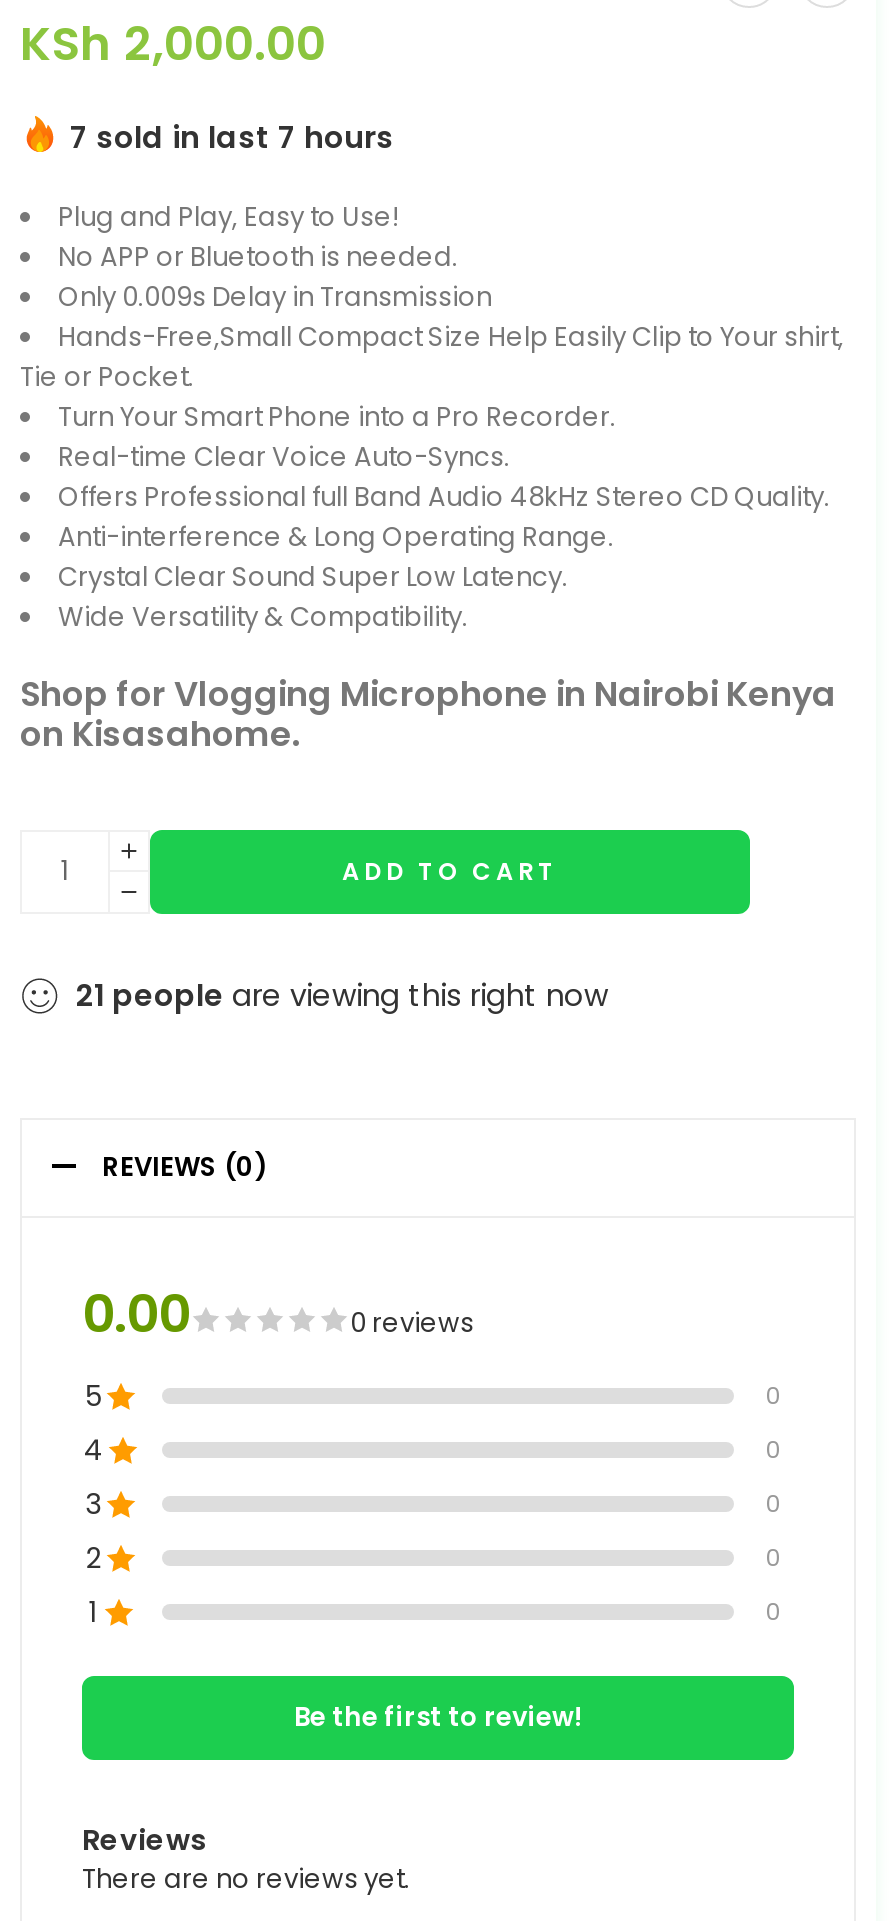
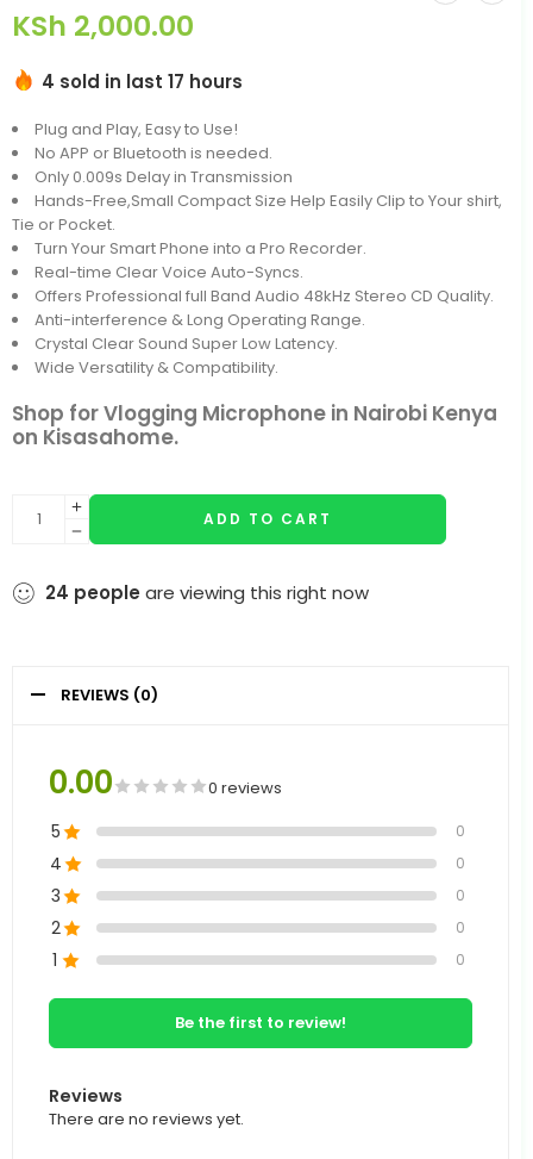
- 7 sold in last 7 hours
+ 4 sold in last 17 hours

- 21 people are viewing this right now
+ 24 people are viewing this right now
